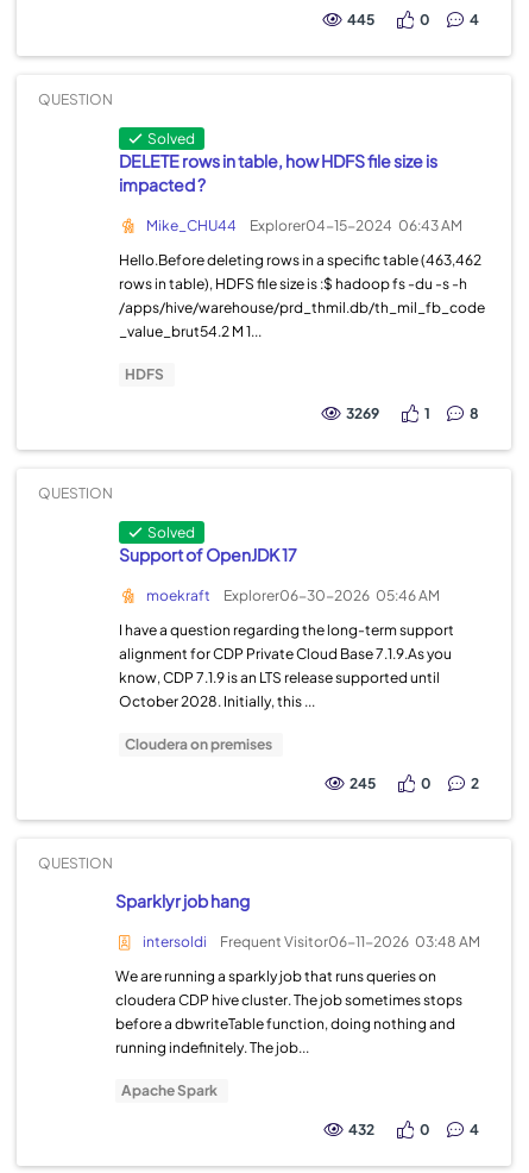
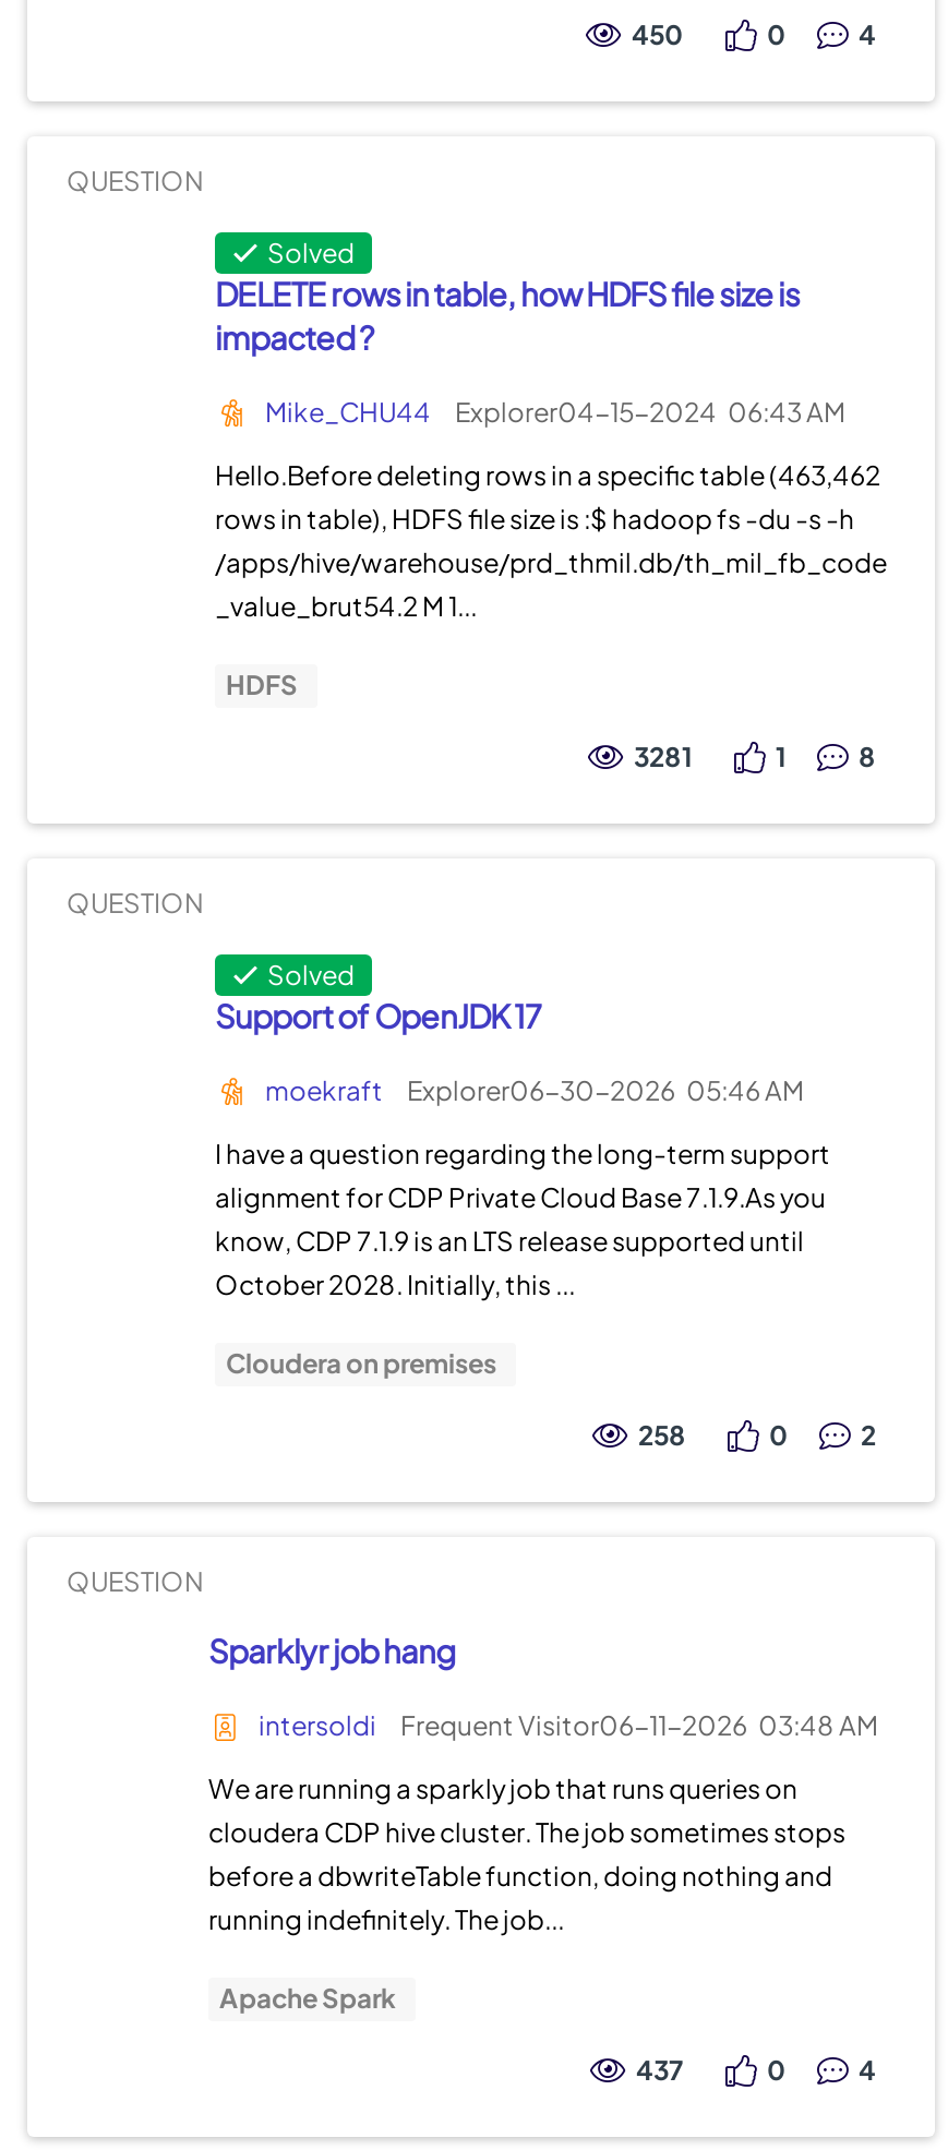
- 445
+ 450

- 3269
+ 3281

- 245
+ 258

- 432
+ 437
